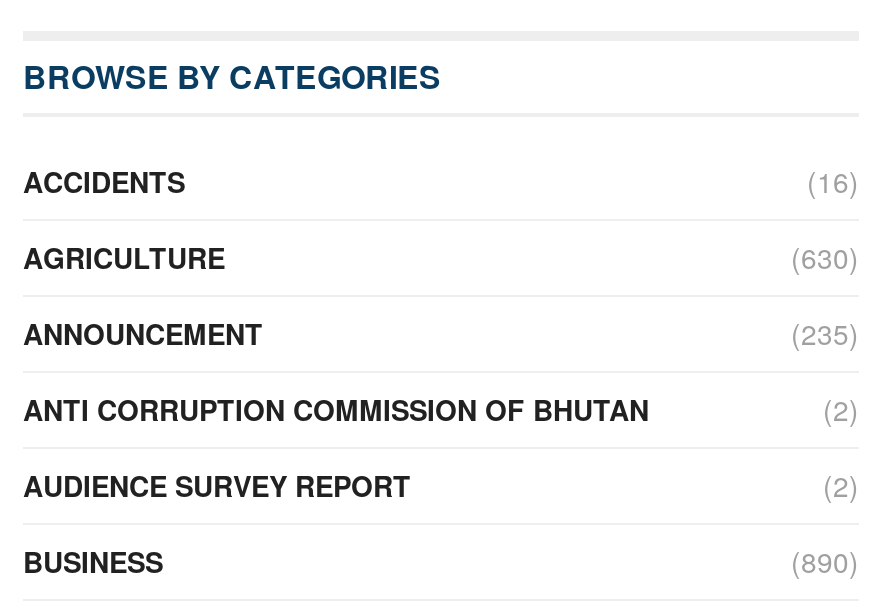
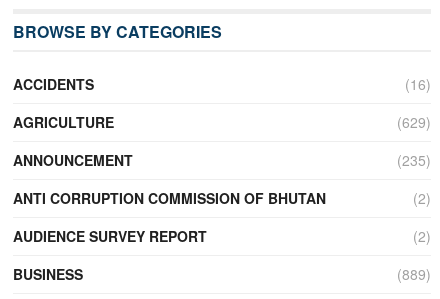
- (630)
+ (629)

- (890)
+ (889)
